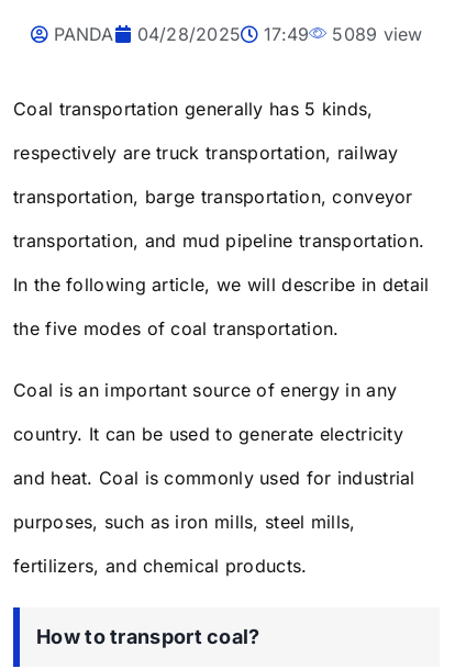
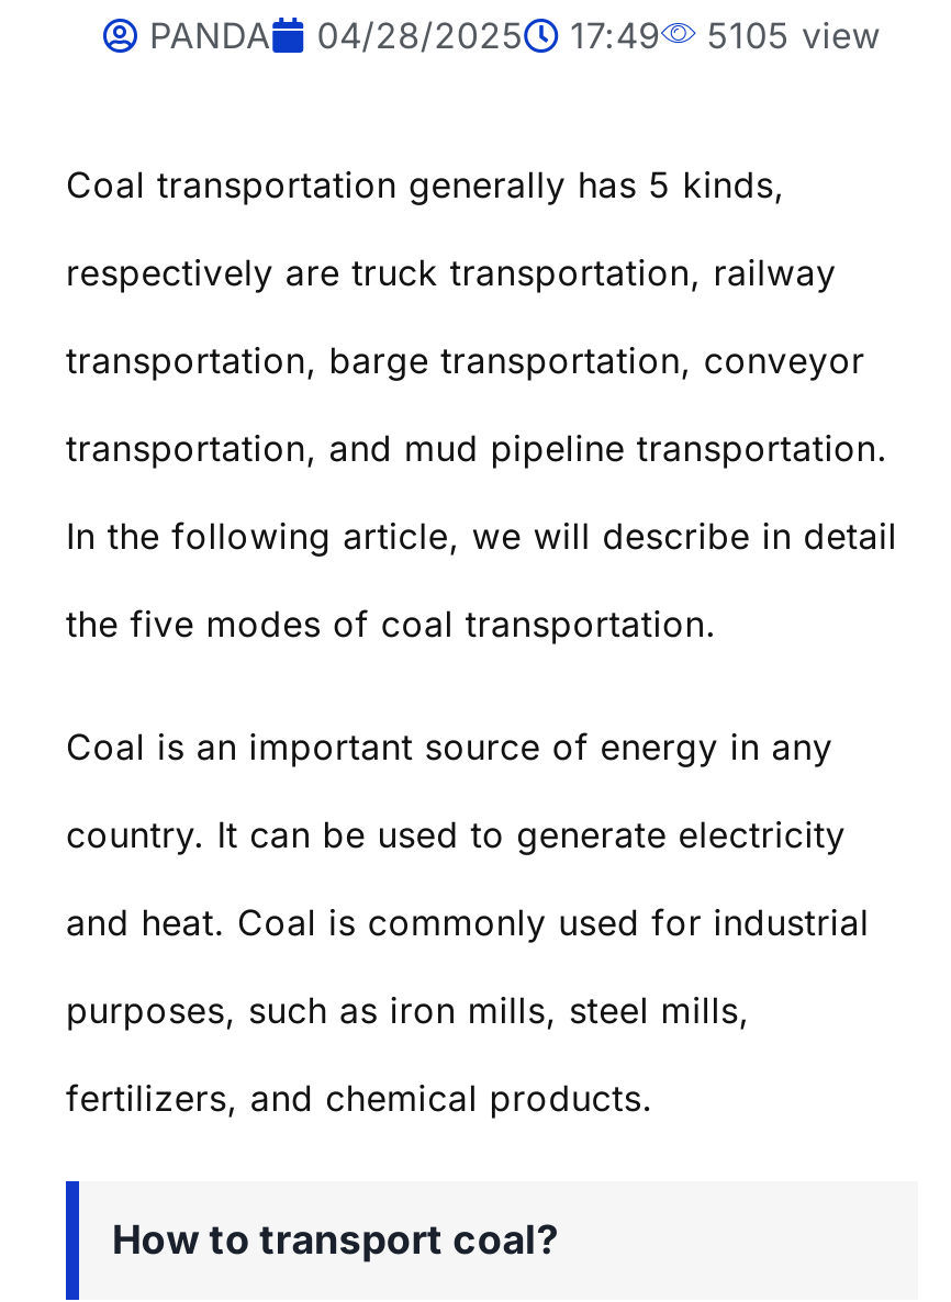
- PANDA 04/28/2025 17:49 5089 view
+ PANDA 04/28/2025 17:49 5105 view
